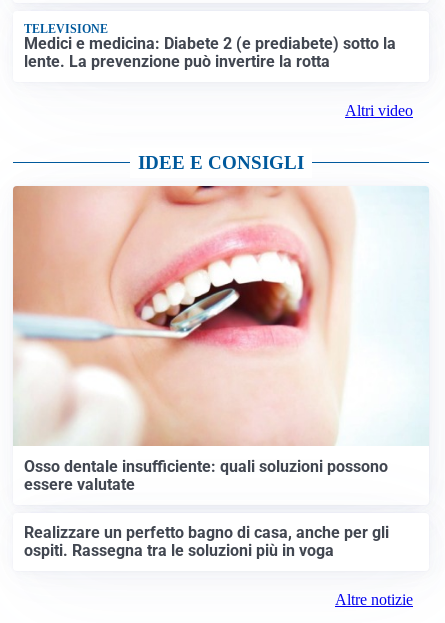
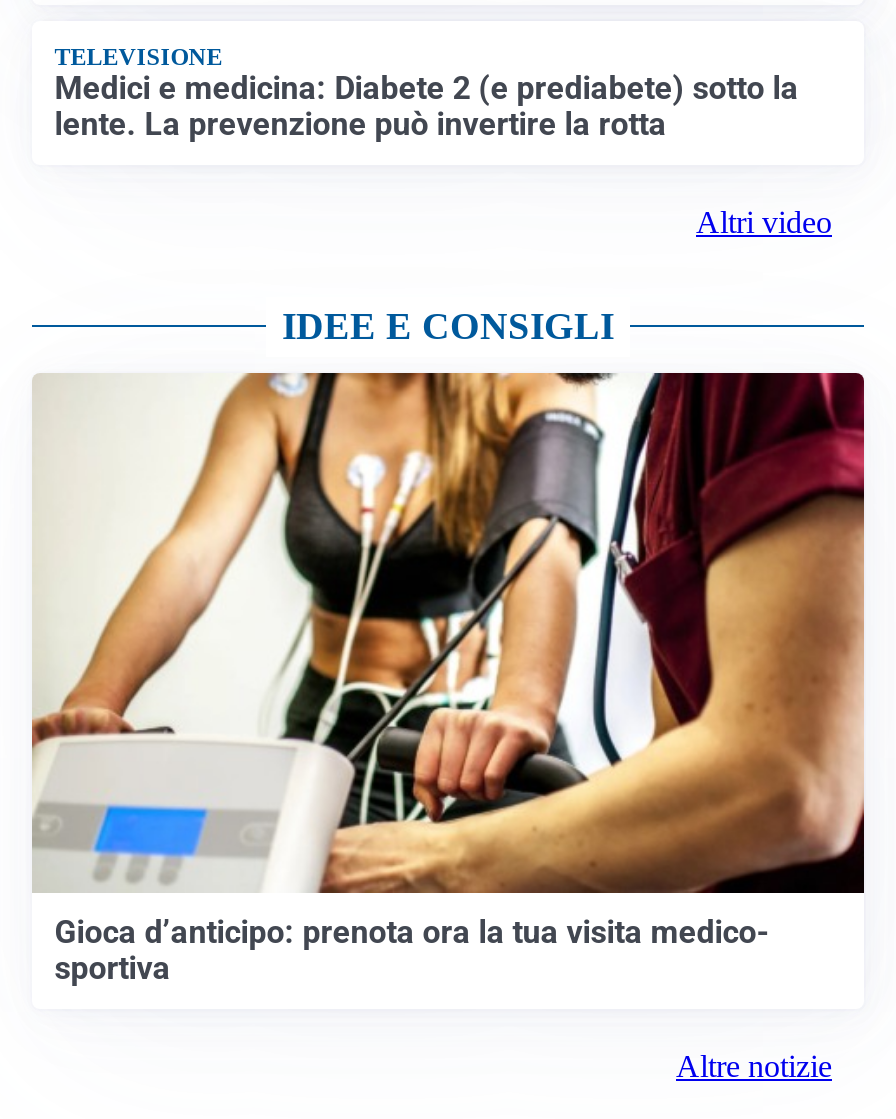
- [image]
- Osso dentale insufficiente: quali soluzioni possono
- essere valutate
- Realizzare un perfetto bagno di casa, anche per gli
- ospiti. Rassegna tra le soluzioni più in voga
+ [image]
+ Gioca d’anticipo: prenota ora la tua visita medico-
+ sportiva
